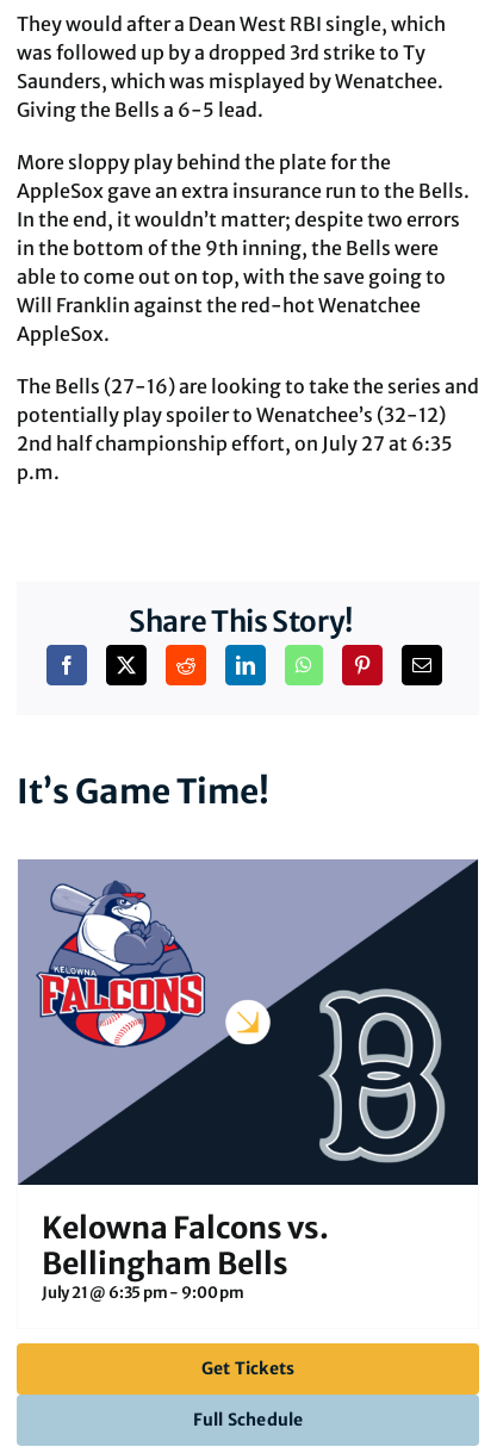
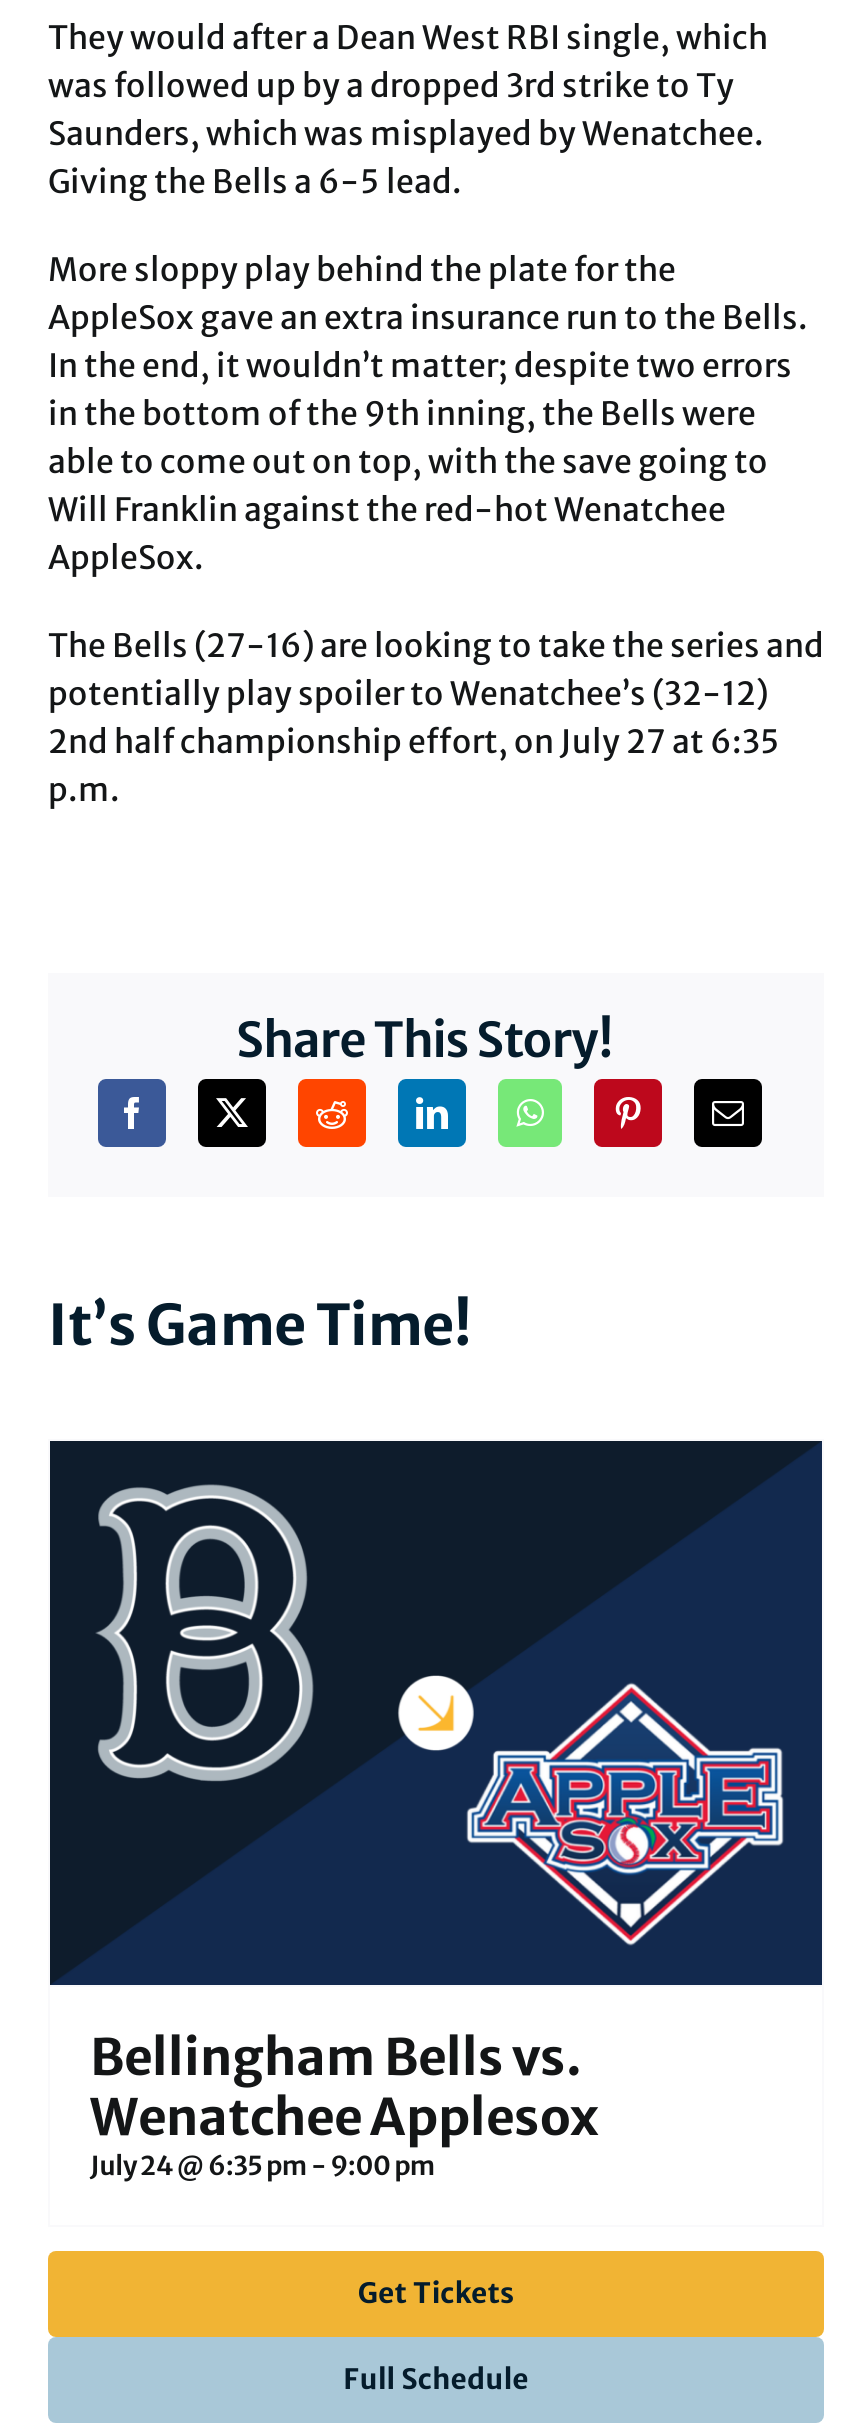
- [image]
- Kelowna Falcons vs.
- Bellingham Bells
- July 21 @ 6:35 pm - 9:00 pm
+ [image]
+ Bellingham Bells vs.
+ Wenatchee Applesox
+ July 24 @ 6:35 pm - 9:00 pm
